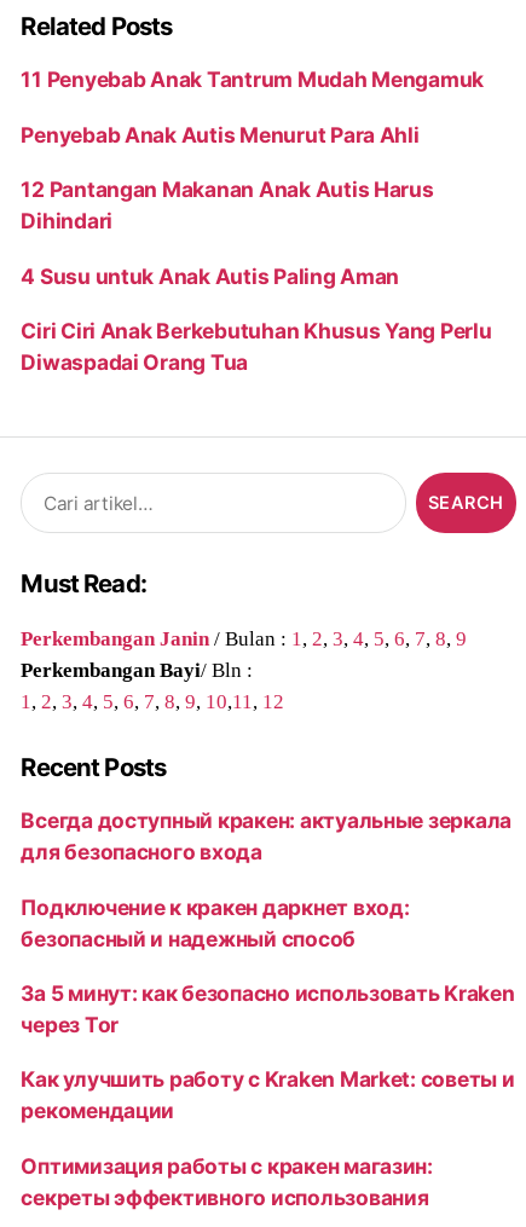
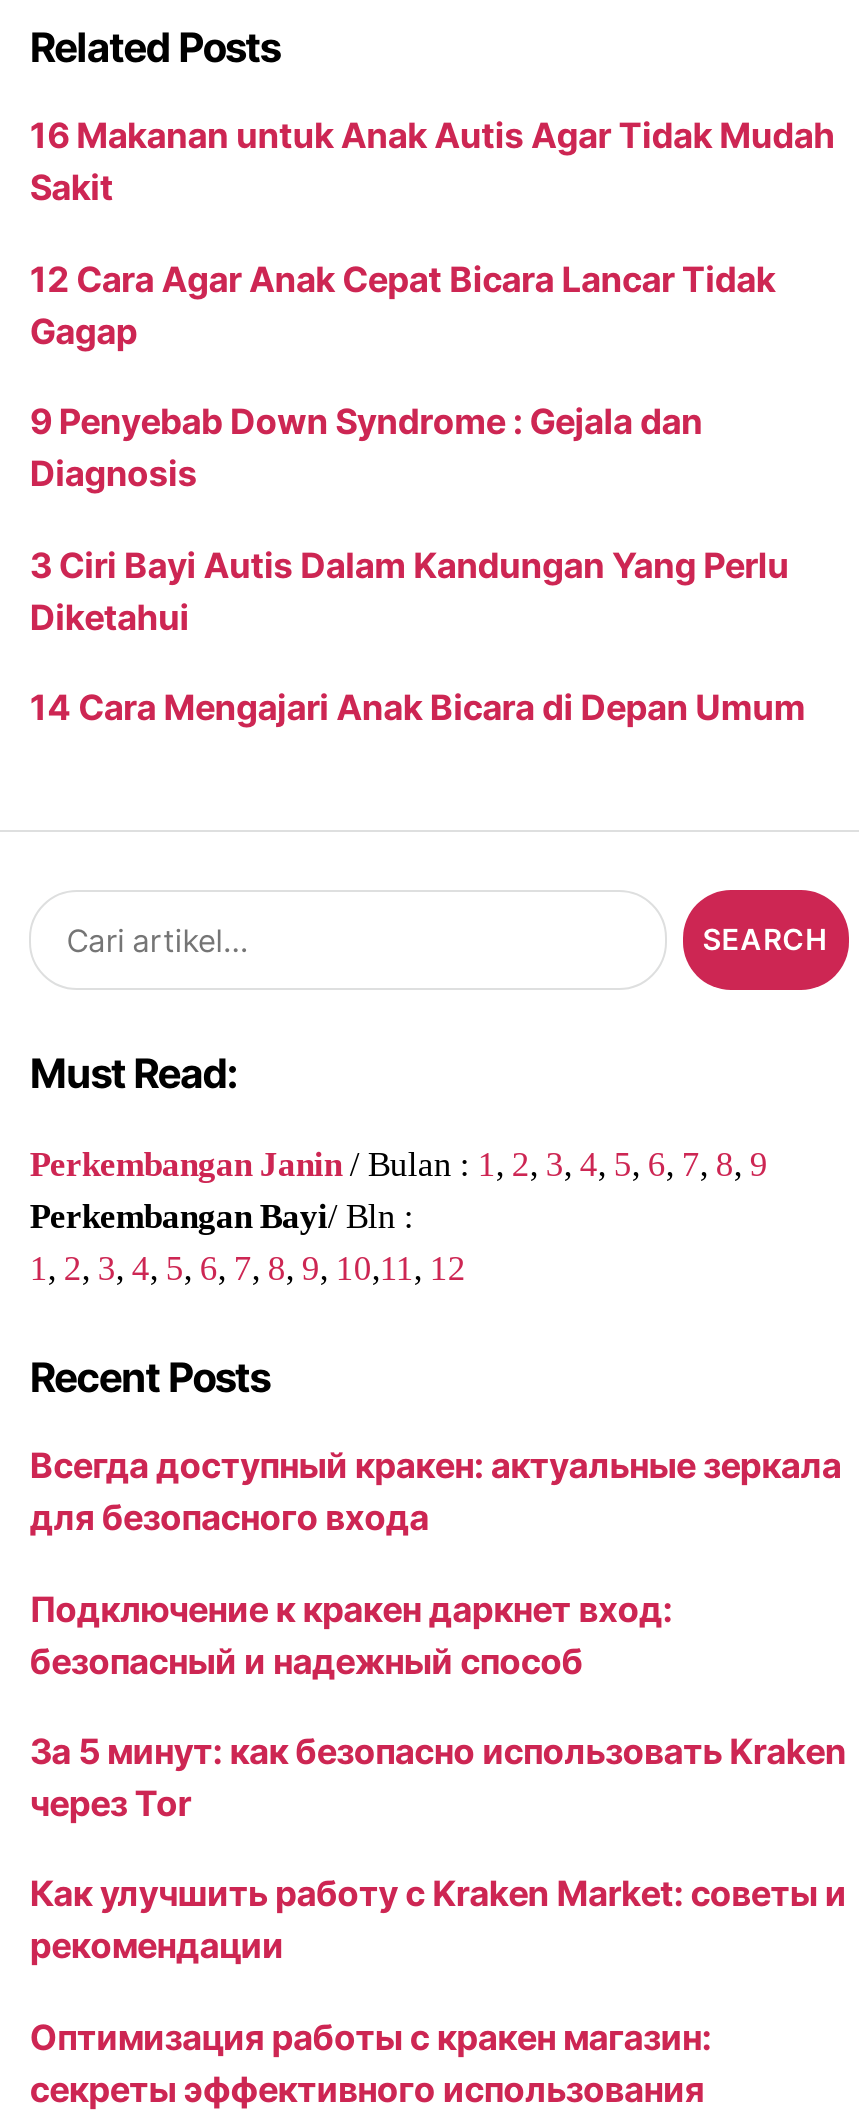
- 11 Penyebab Anak Tantrum Mudah Mengamuk
+ 16 Makanan untuk Anak Autis Agar Tidak Mudah
+ Sakit

- Penyebab Anak Autis Menurut Para Ahli
+ 12 Cara Agar Anak Cepat Bicara Lancar Tidak
+ Gagap

- 12 Pantangan Makanan Anak Autis Harus
- Dihindari
+ 9 Penyebab Down Syndrome : Gejala dan
+ Diagnosis

- 4 Susu untuk Anak Autis Paling Aman
+ 3 Ciri Bayi Autis Dalam Kandungan Yang Perlu
+ Diketahui

- Ciri Ciri Anak Berkebutuhan Khusus Yang Perlu
- Diwaspadai Orang Tua
+ 14 Cara Mengajari Anak Bicara di Depan Umum
